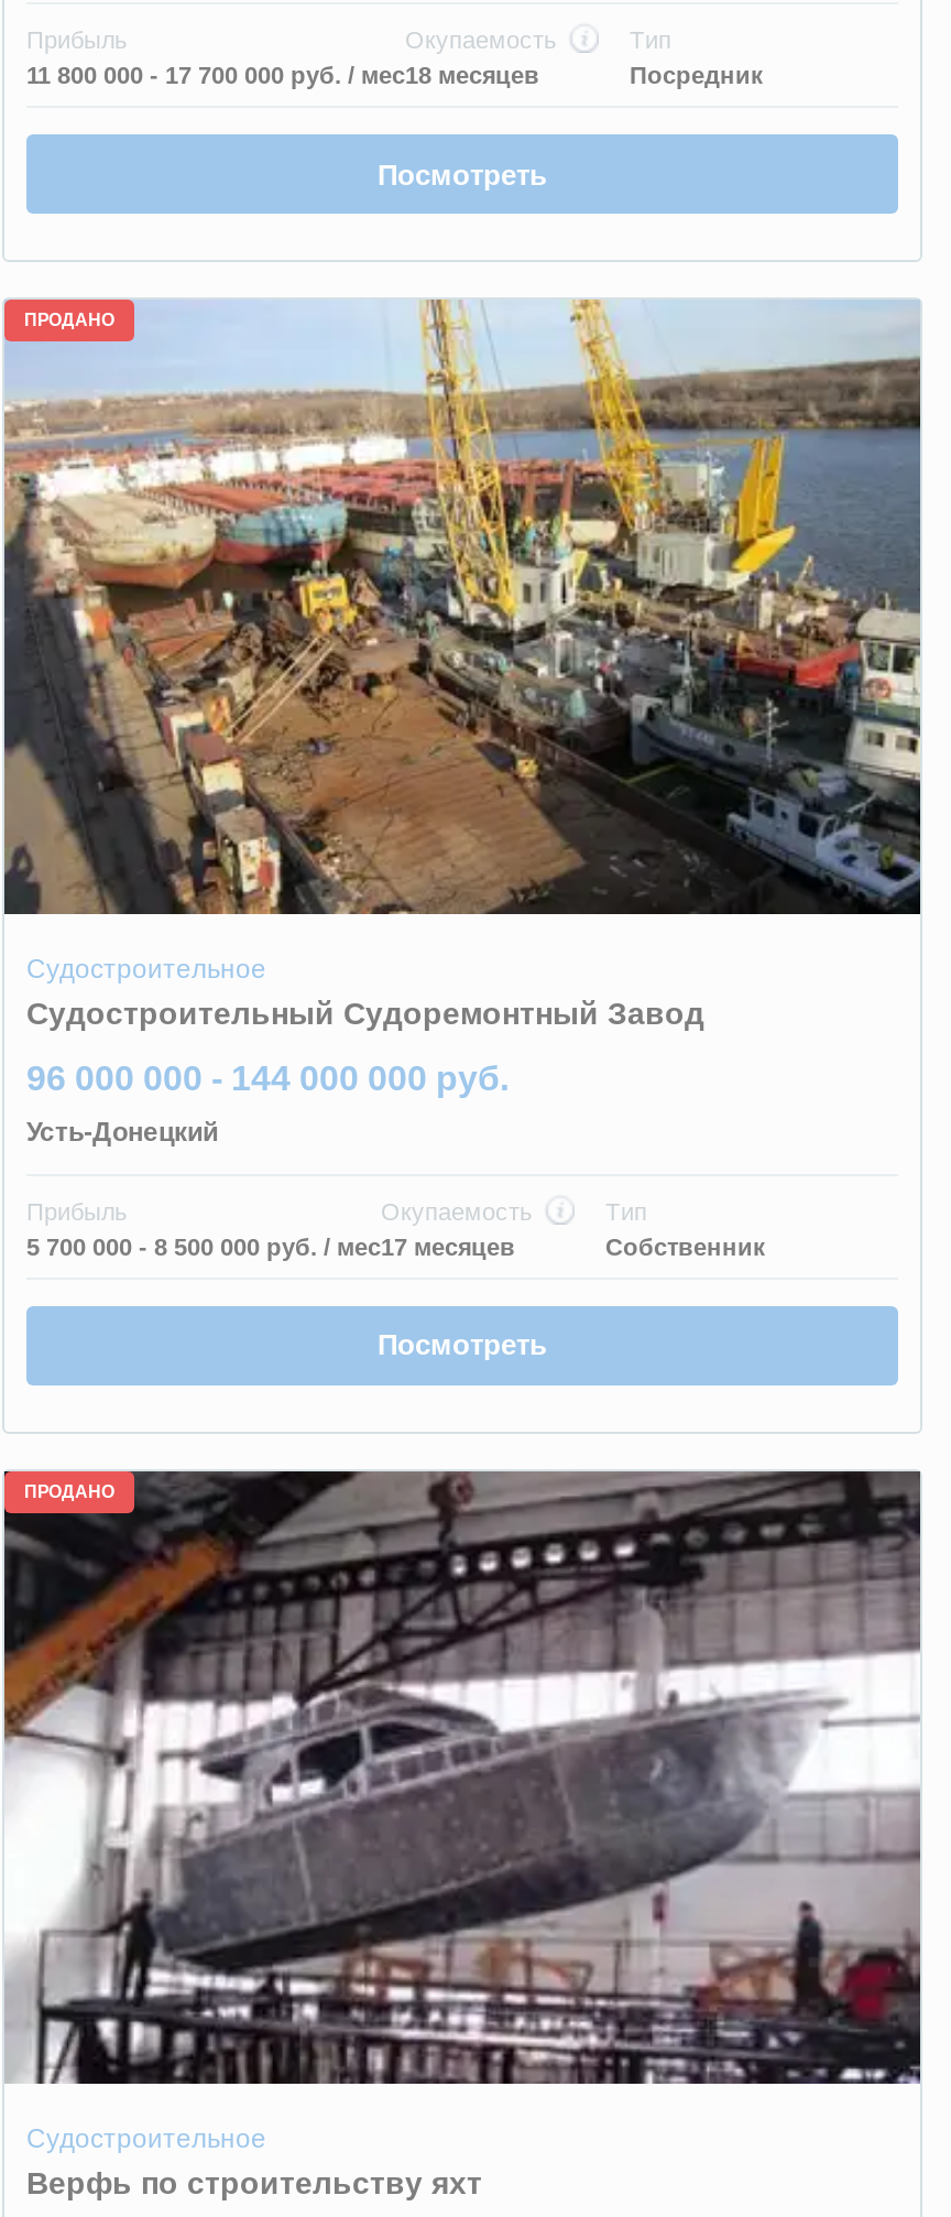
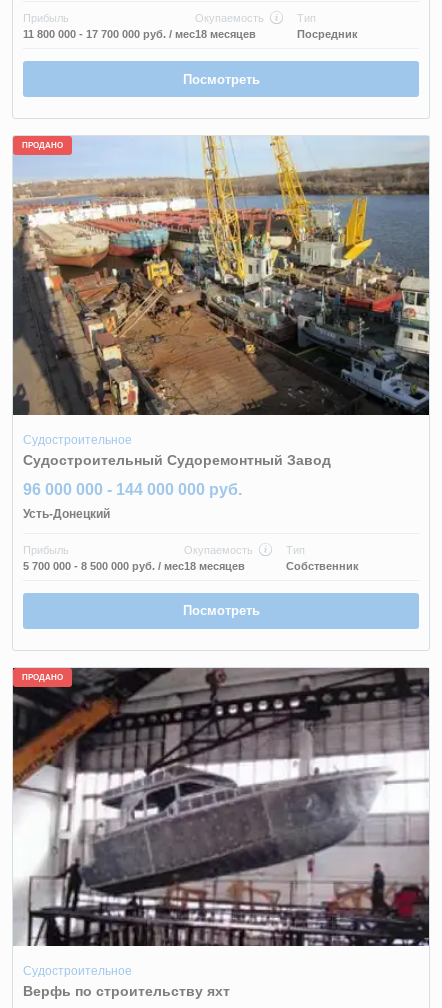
- 5 700 000 - 8 500 000 руб. / мес 17 месяцев
+ 5 700 000 - 8 500 000 руб. / мес 18 месяцев
